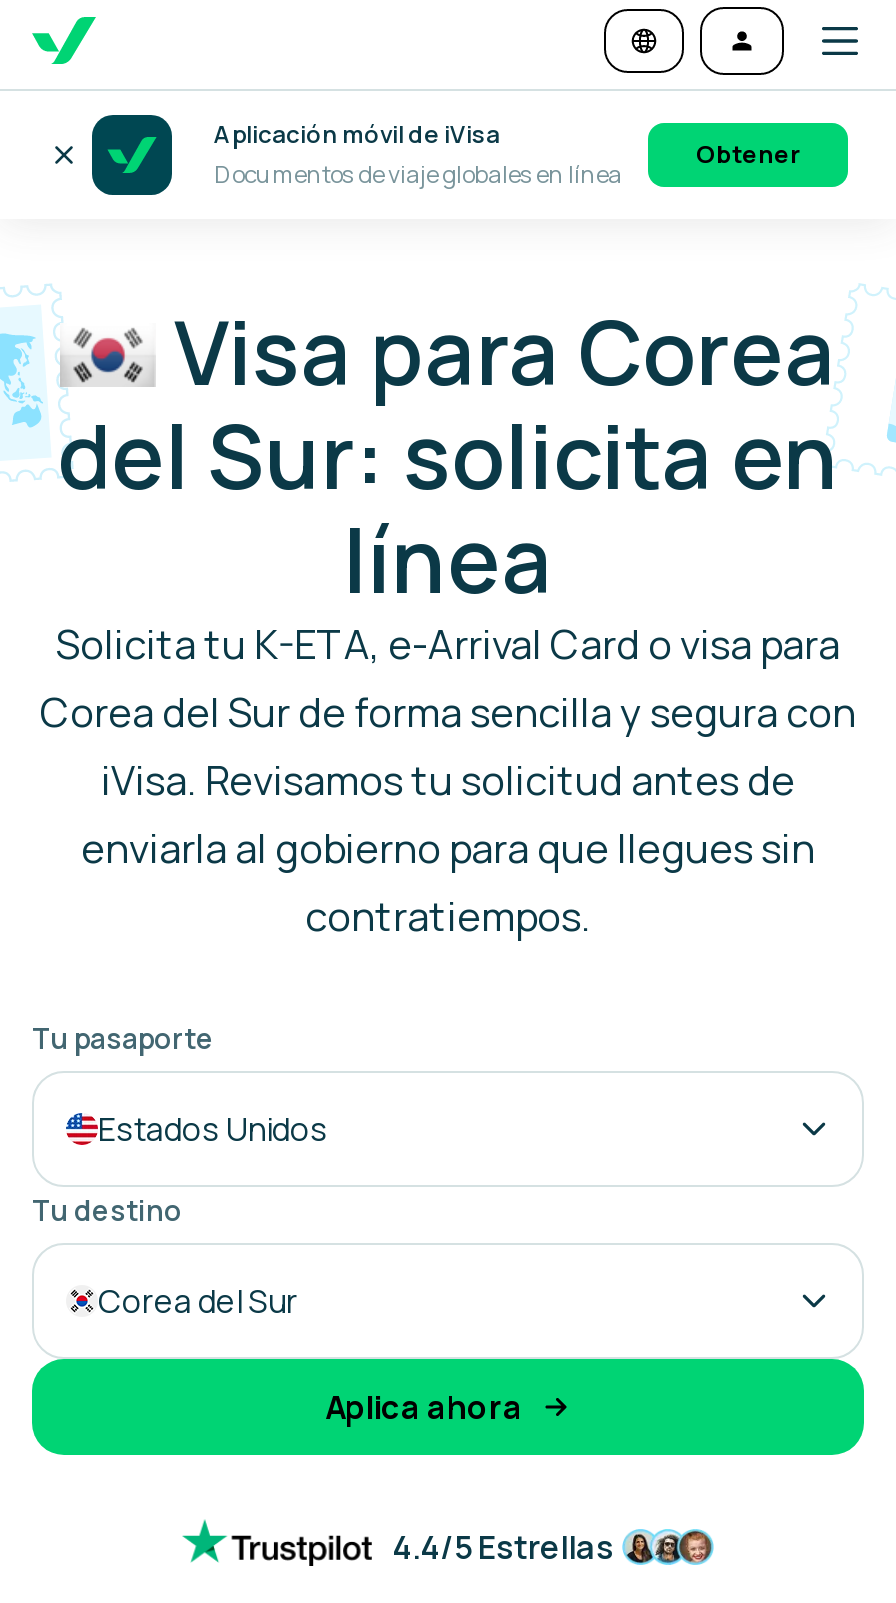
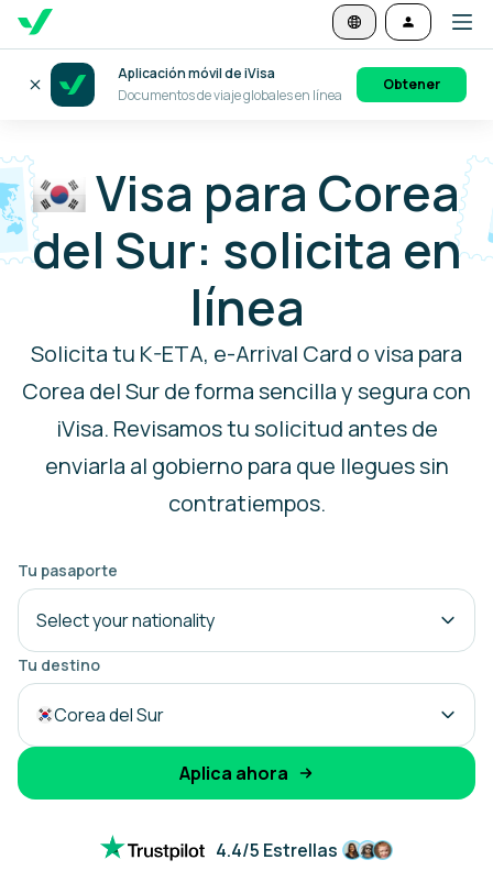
- Estados Unidos
+ Select your nationality
